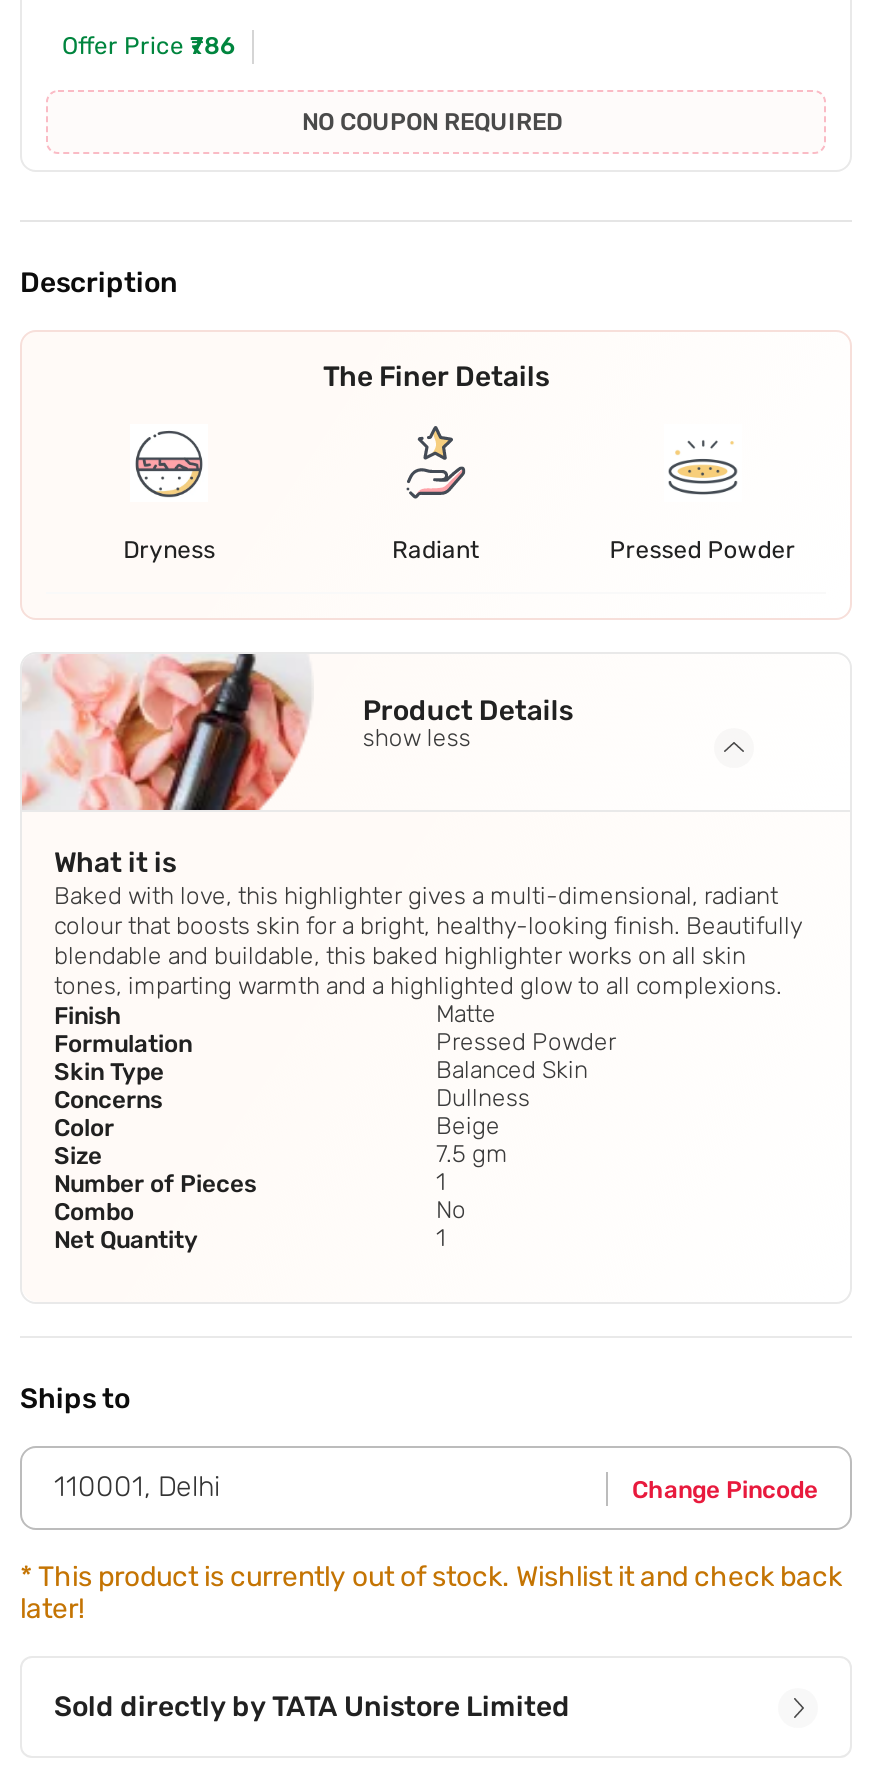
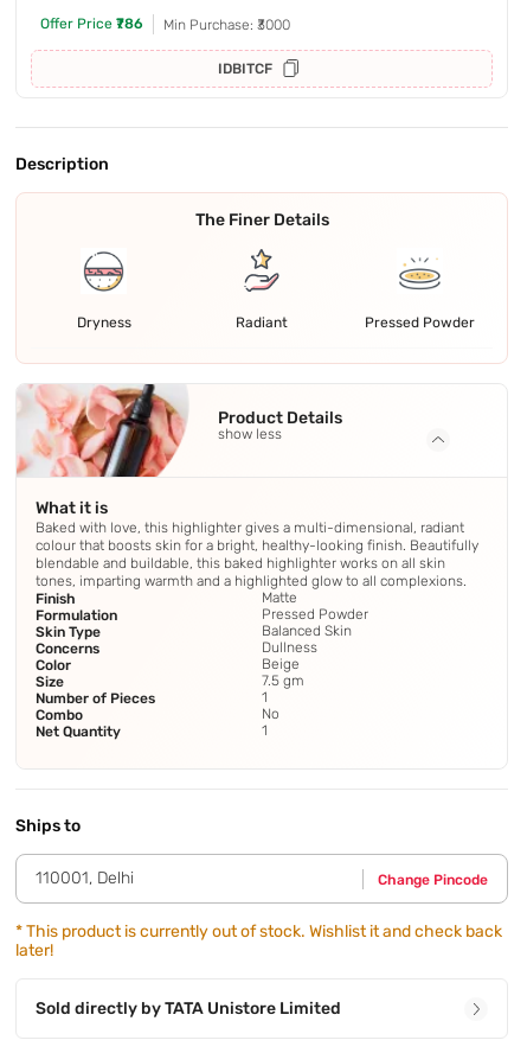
- NO COUPON REQUIRED
+ Min Purchase: ₹3000
+ IDBITCF
